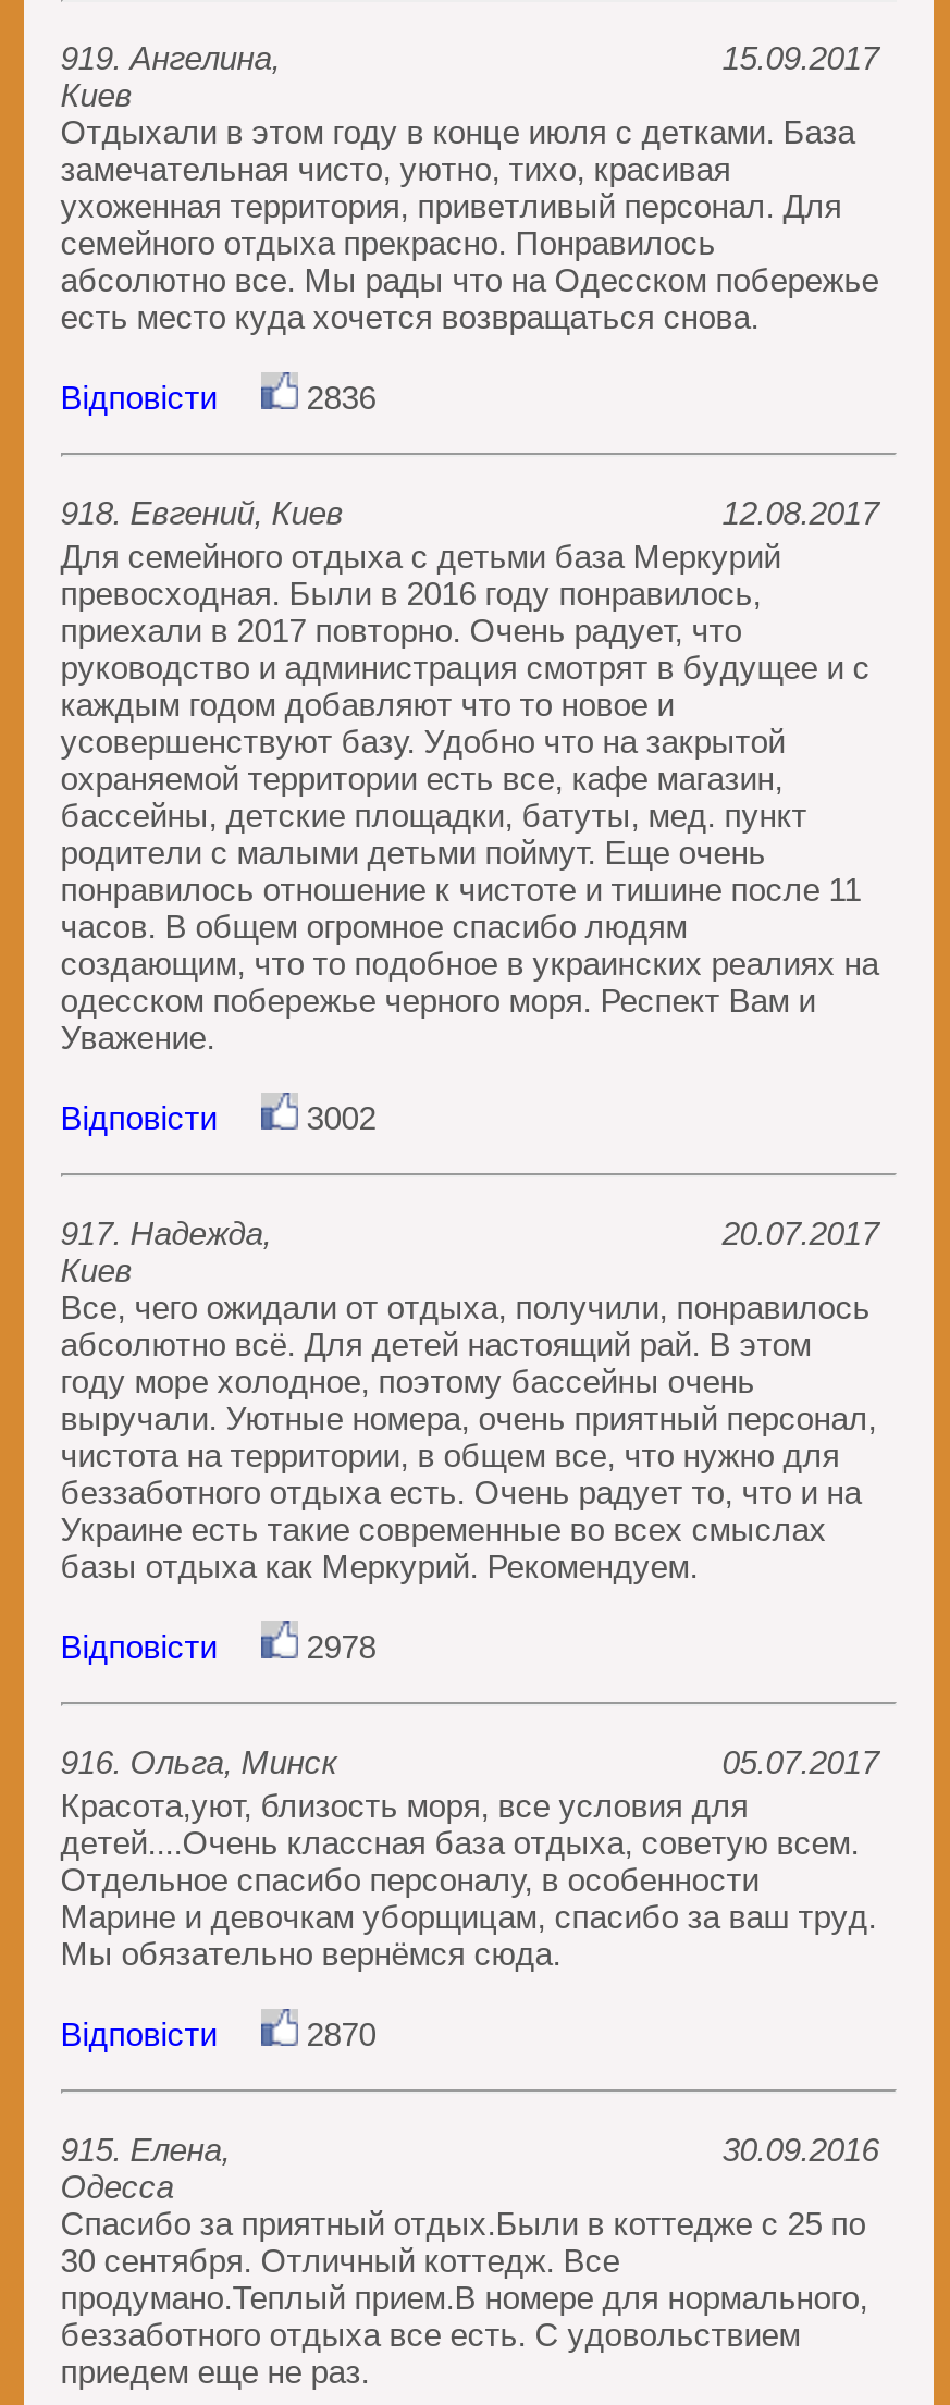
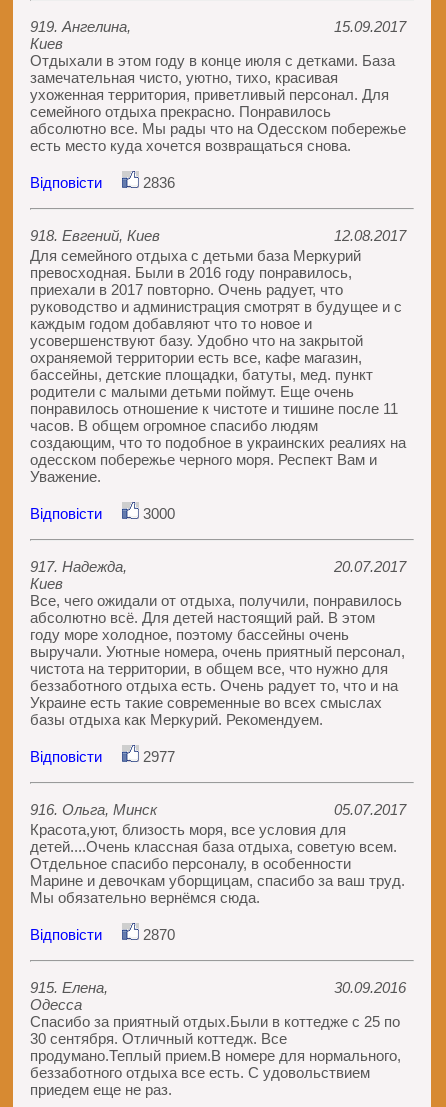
- 3002
+ 3000

- 2978
+ 2977
